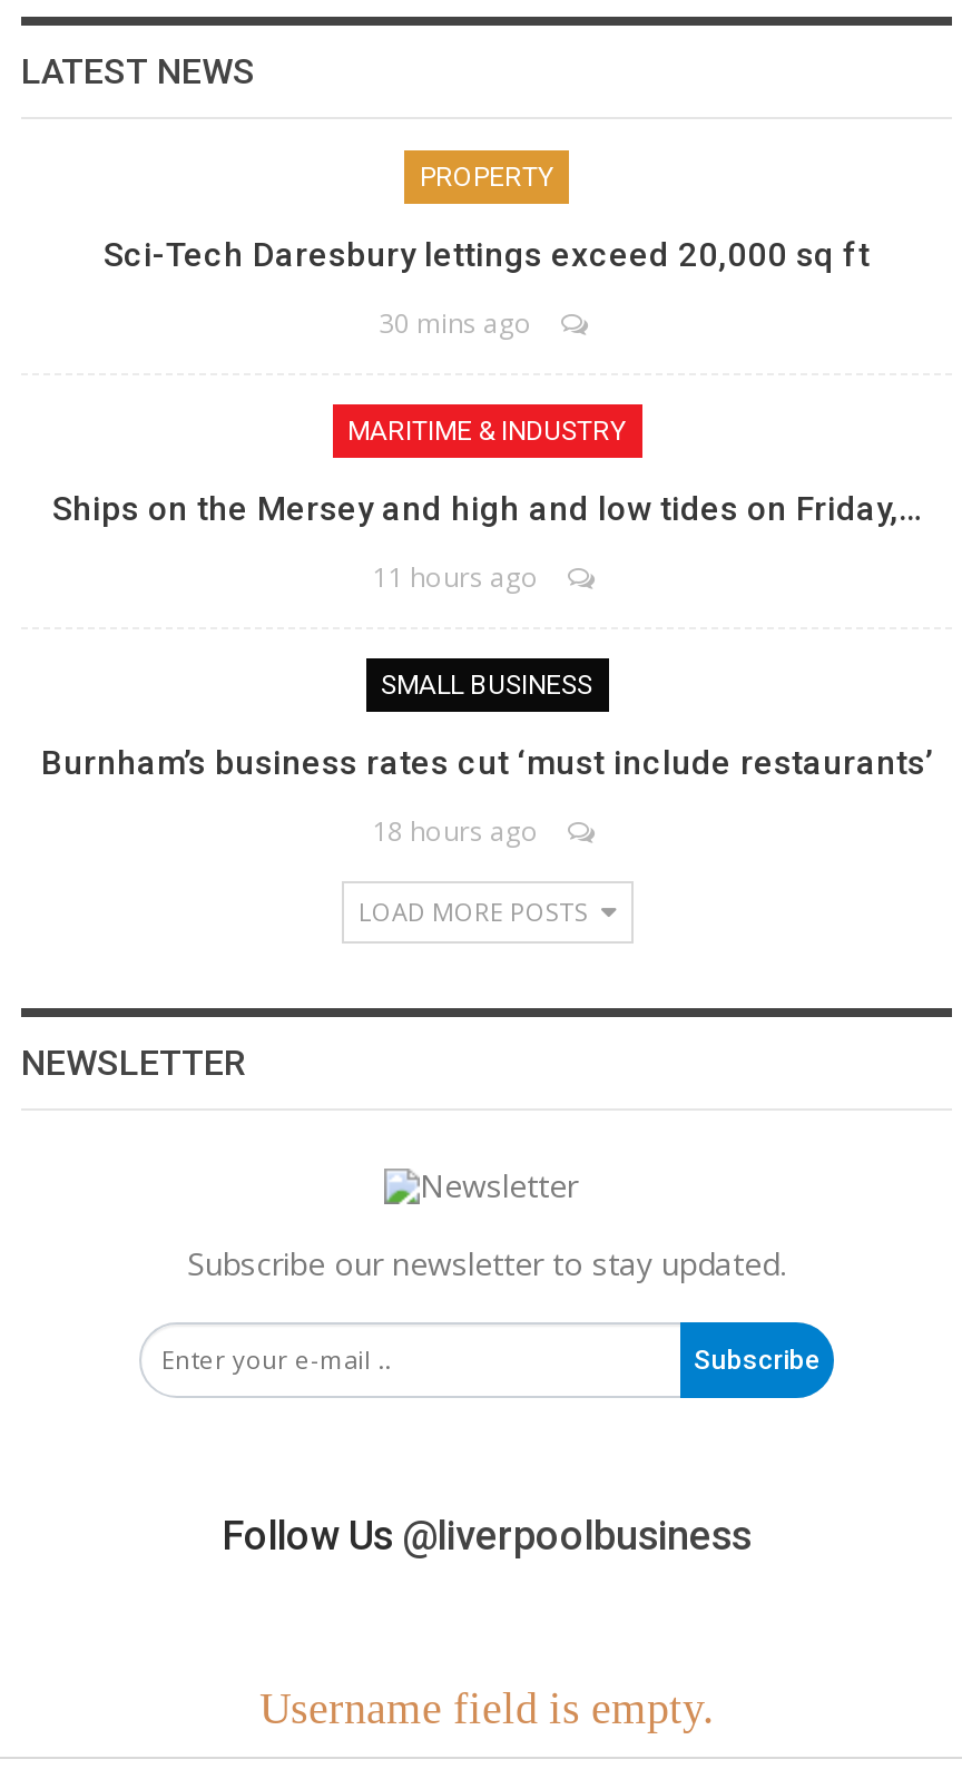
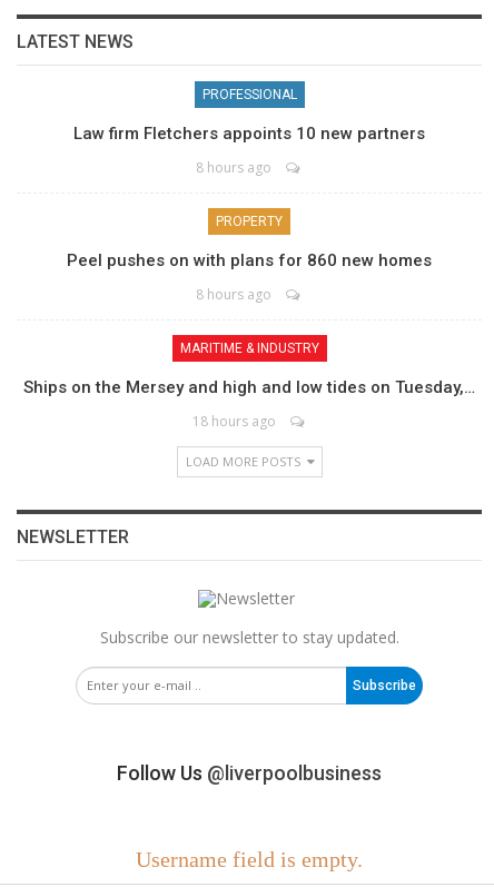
+ PROFESSIONAL
+ Law firm Fletchers appoints 10 new partners
+ 8 hours ago

moved down: PROPERTY

- Sci-Tech Daresbury lettings exceed 20,000 sq ft
+ Peel pushes on with plans for 860 new homes

- 30 mins ago
+ 8 hours ago

moved down: MARITIME & INDUSTRY

- Ships on the Mersey and high and low tides on Friday,…
- 11 hours ago
- SMALL BUSINESS
- Burnham’s business rates cut ‘must include restaurants’
+ Ships on the Mersey and high and low tides on Tuesday,…
